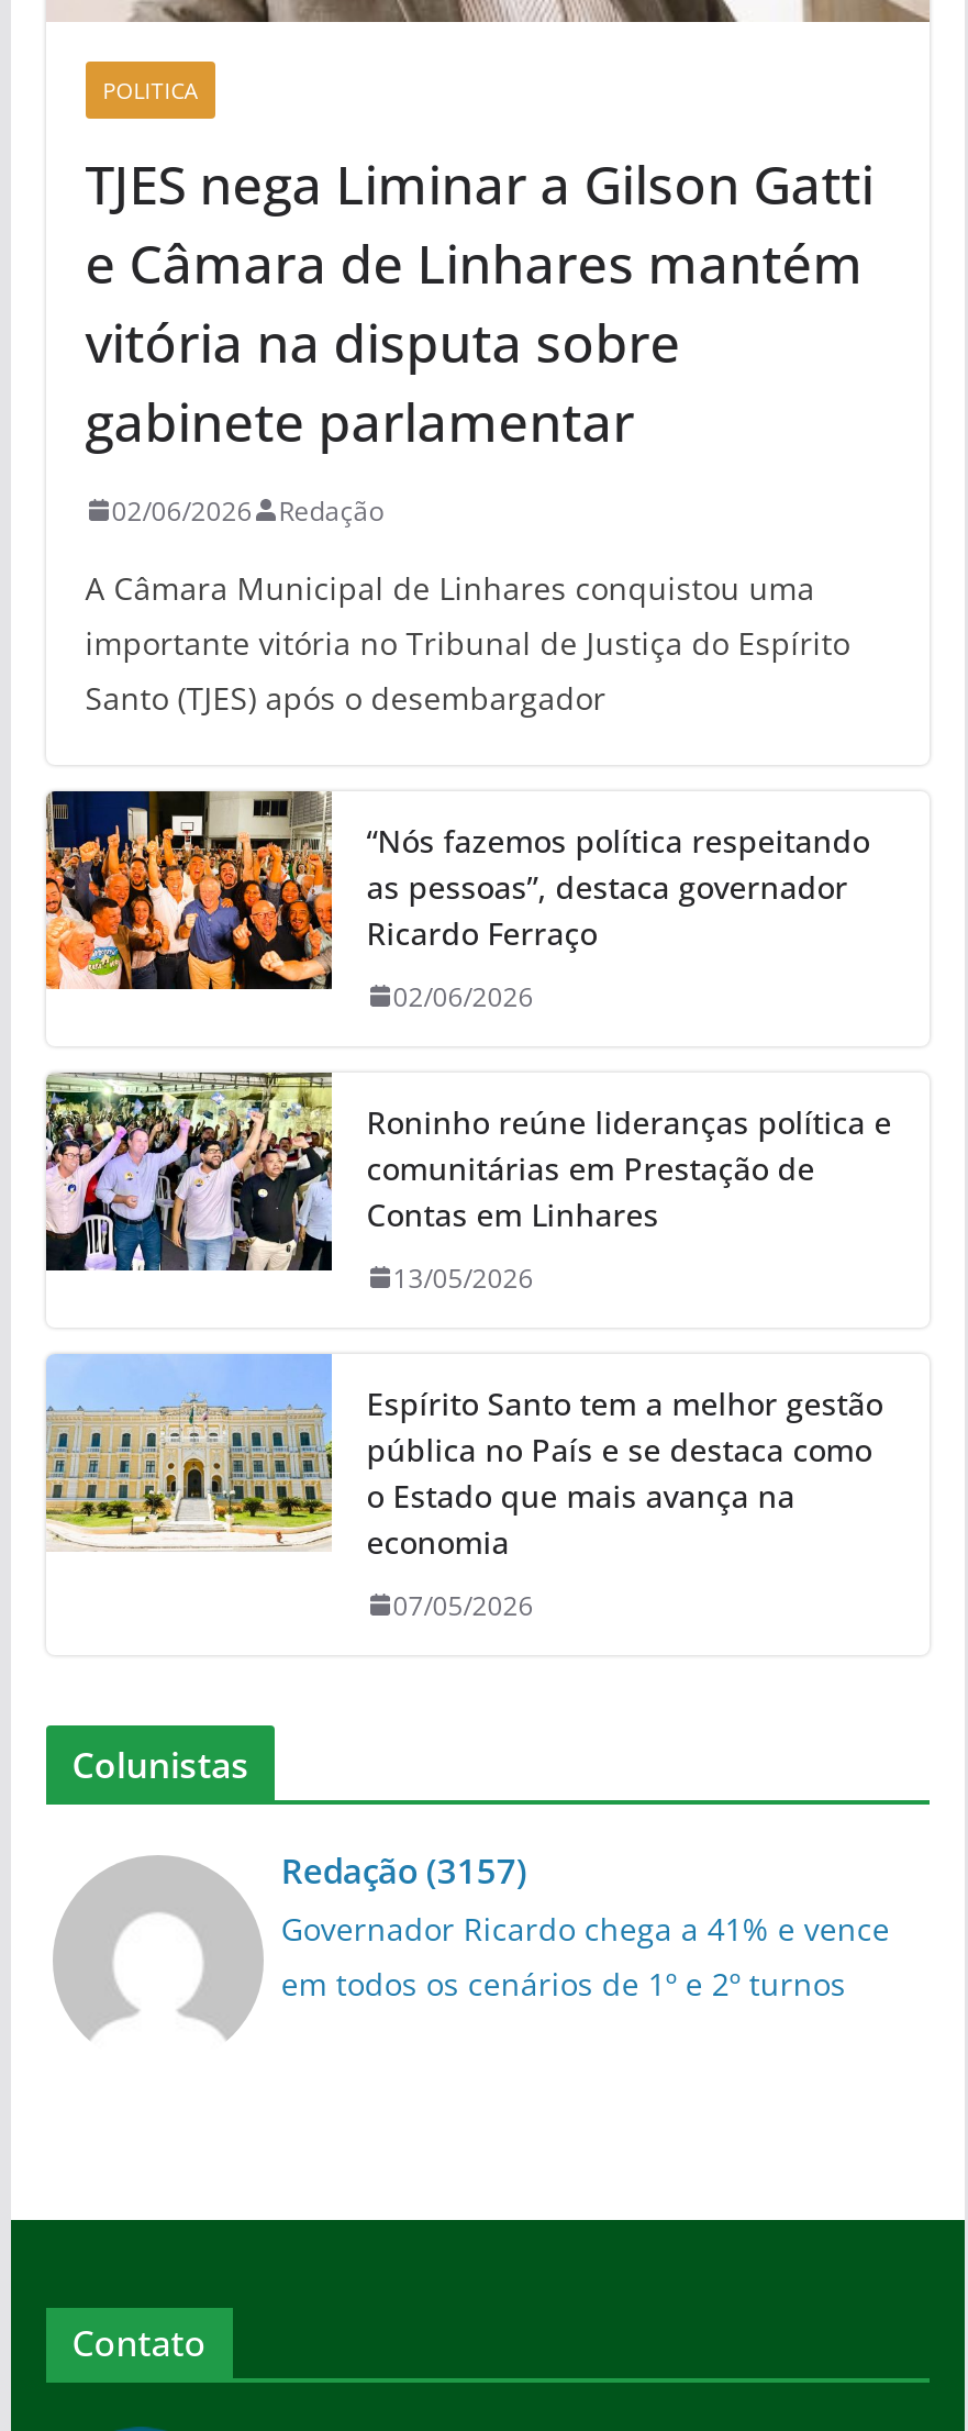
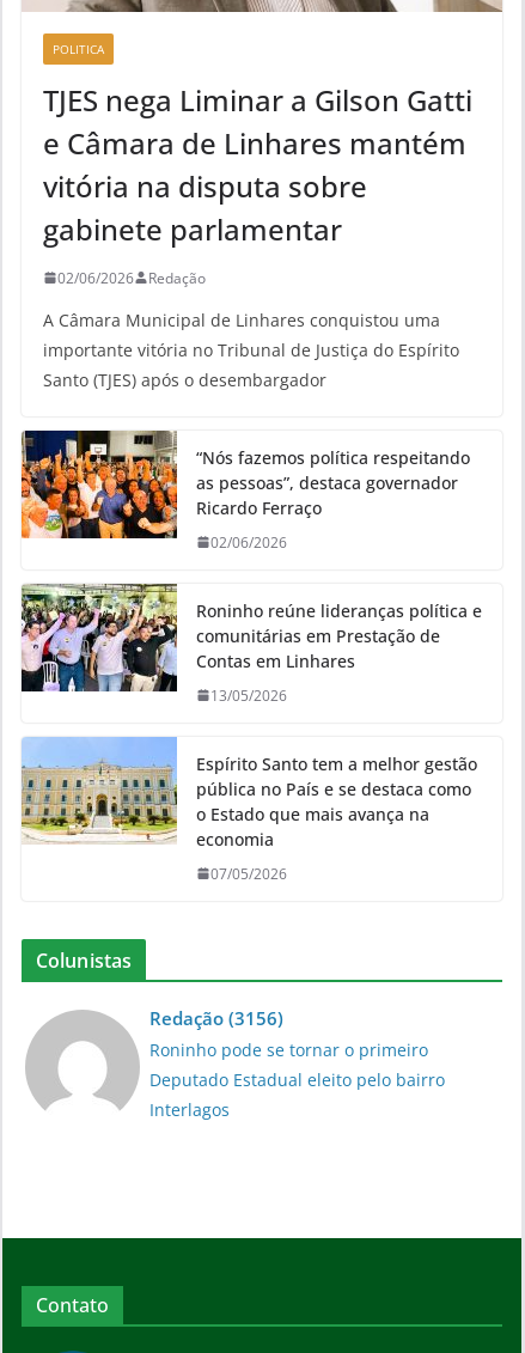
- Redação (3157)
- Governador Ricardo chega a 41% e vence
- em todos os cenários de 1º e 2º turnos
+ Redação (3156)
+ Roninho pode se tornar o primeiro
+ Deputado Estadual eleito pelo bairro
+ Interlagos
